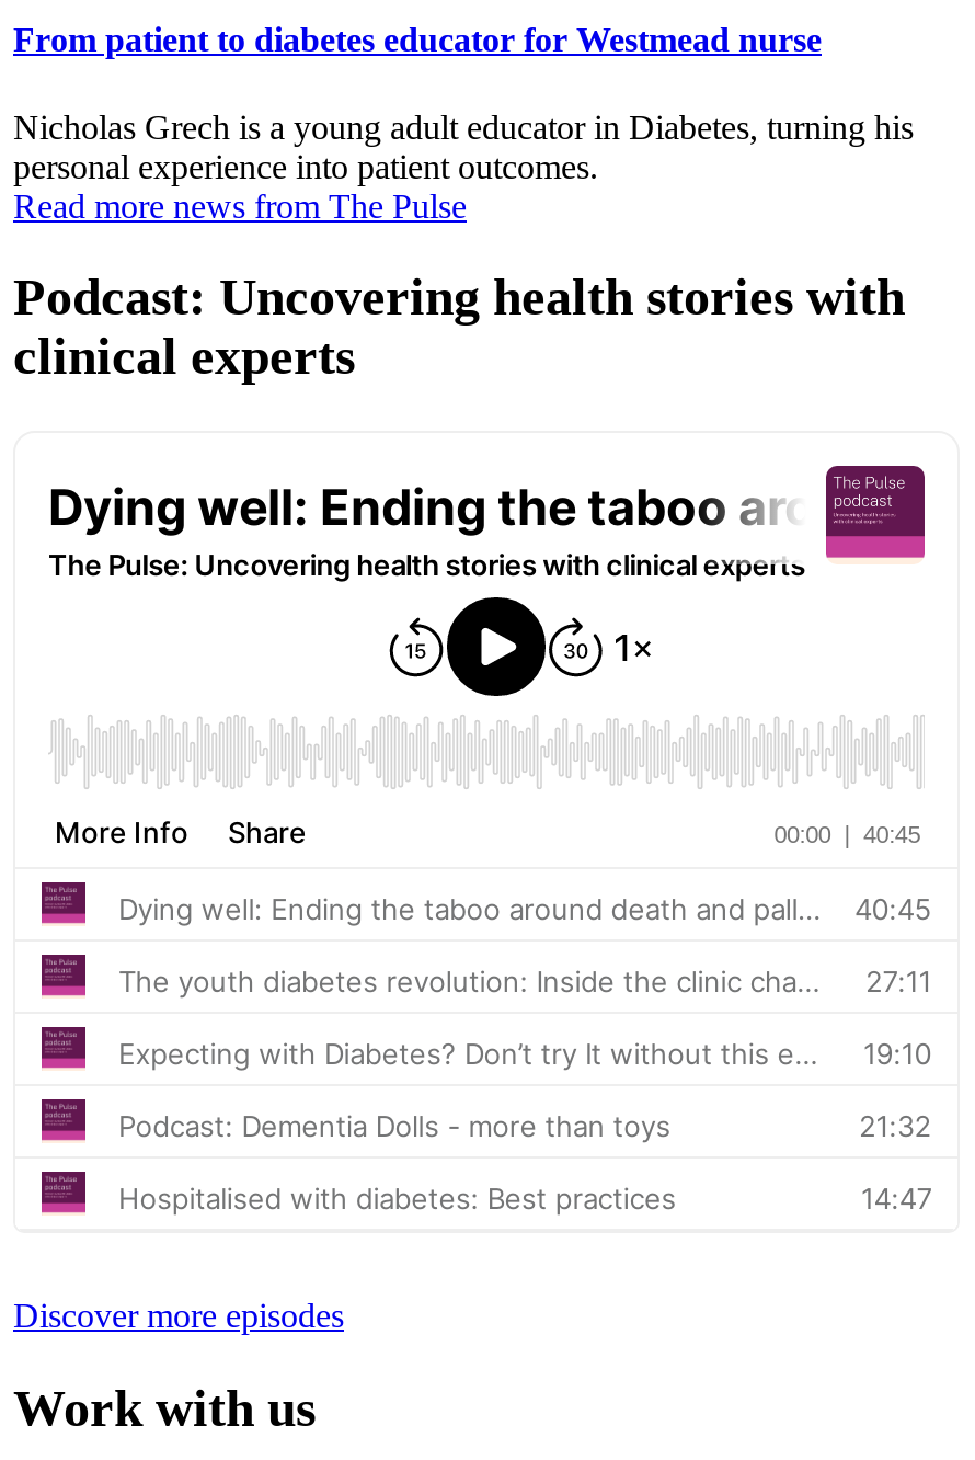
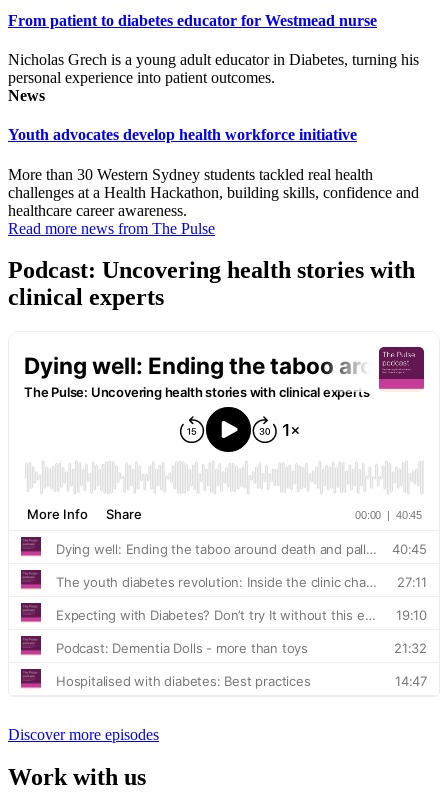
+ News
+ Youth advocates develop health workforce initiative
+ More than 30 Western Sydney students tackled real health
+ challenges at a Health Hackathon, building skills, confidence and
+ healthcare career awareness.
